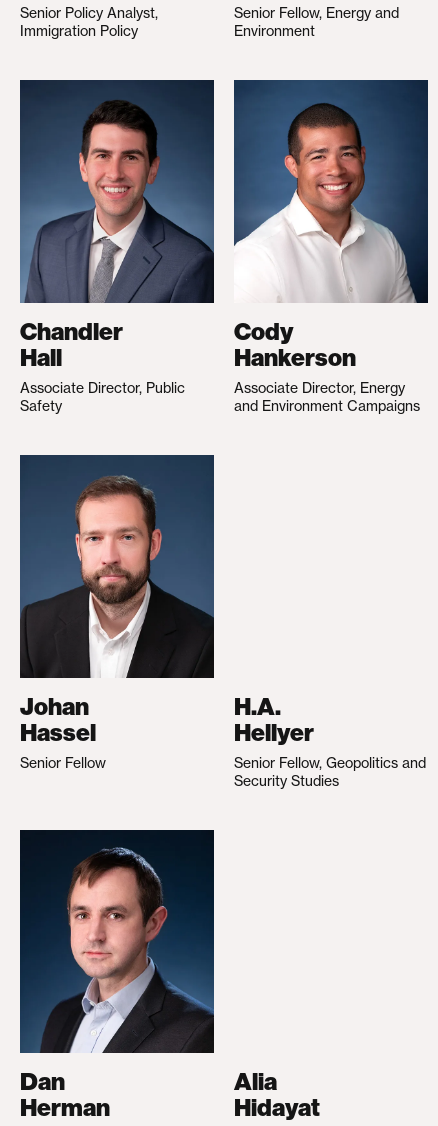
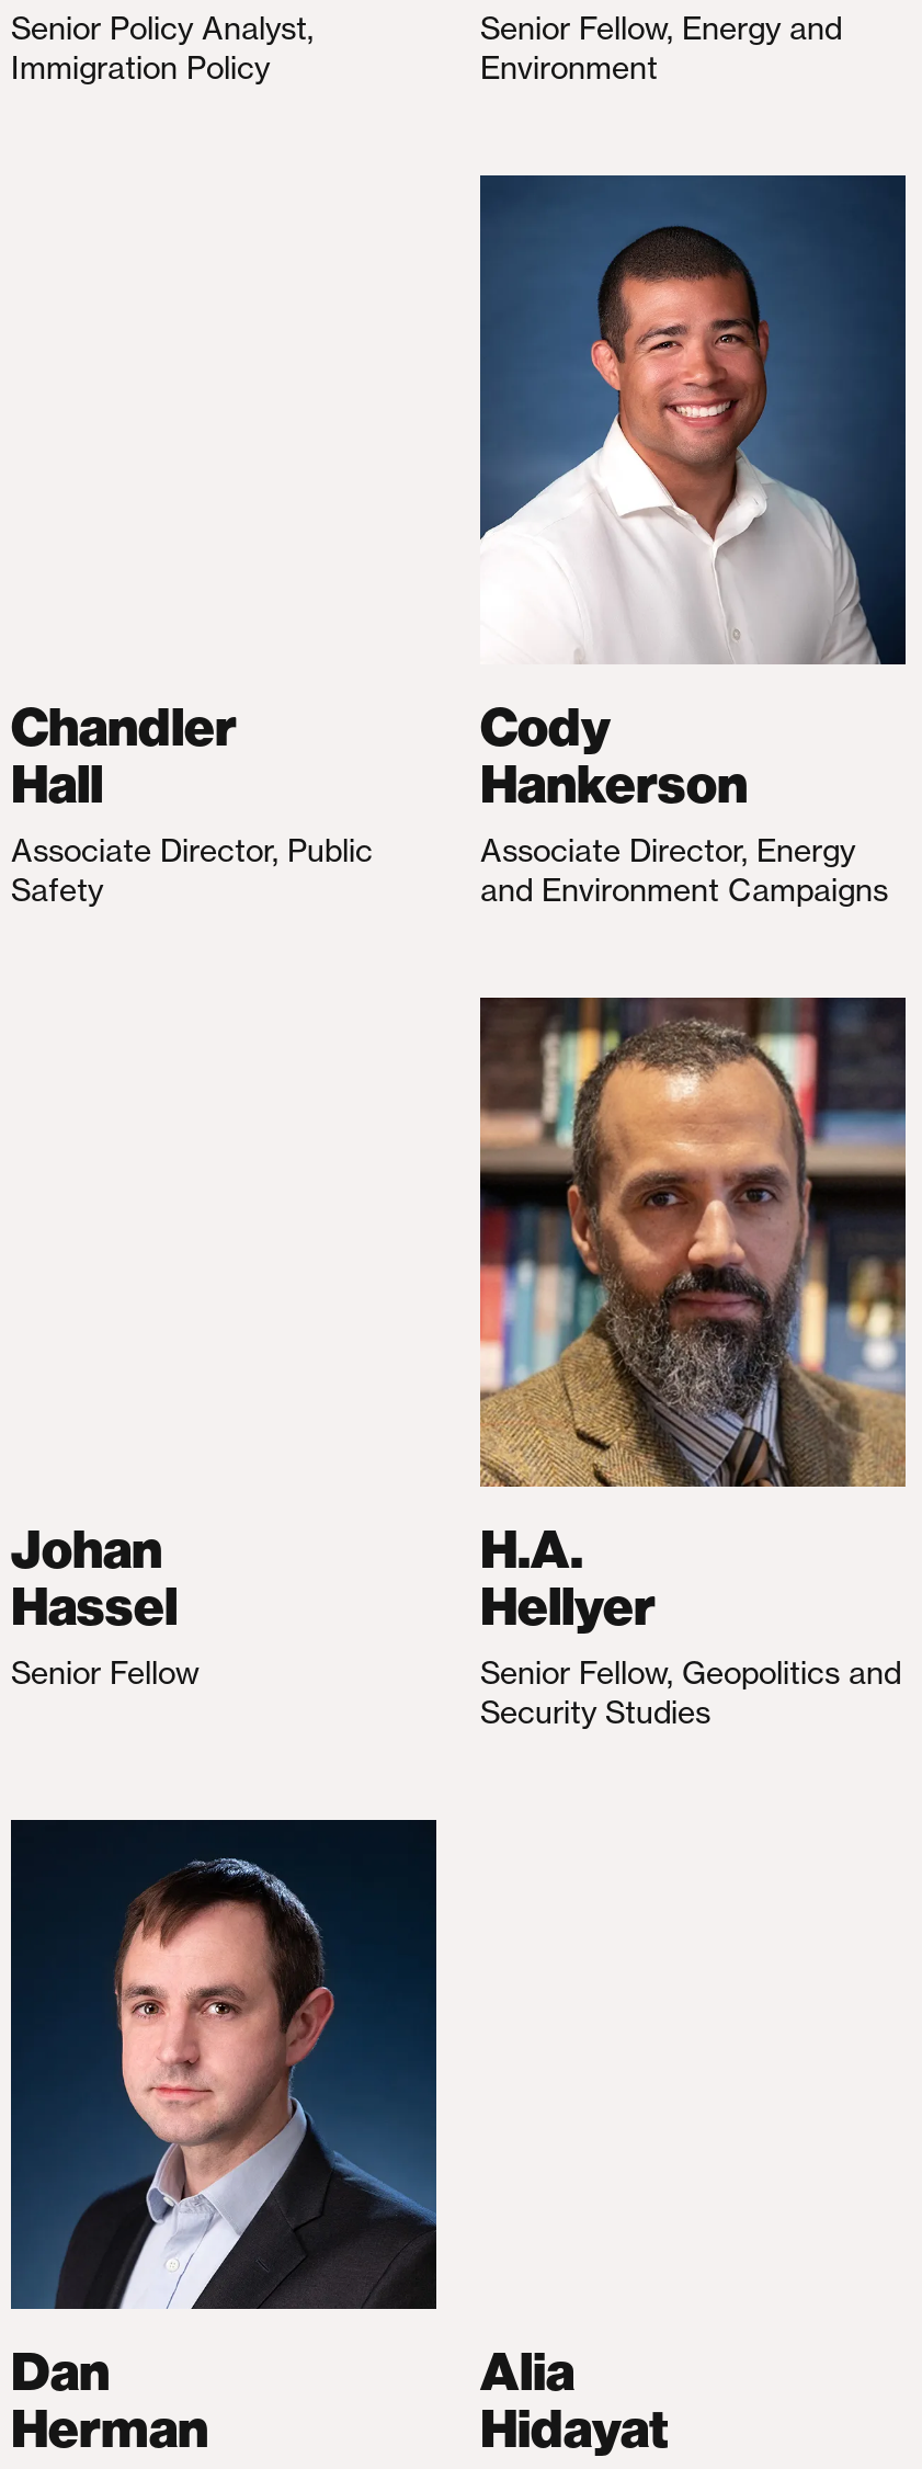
- [image]

+ [image]

- [image]
